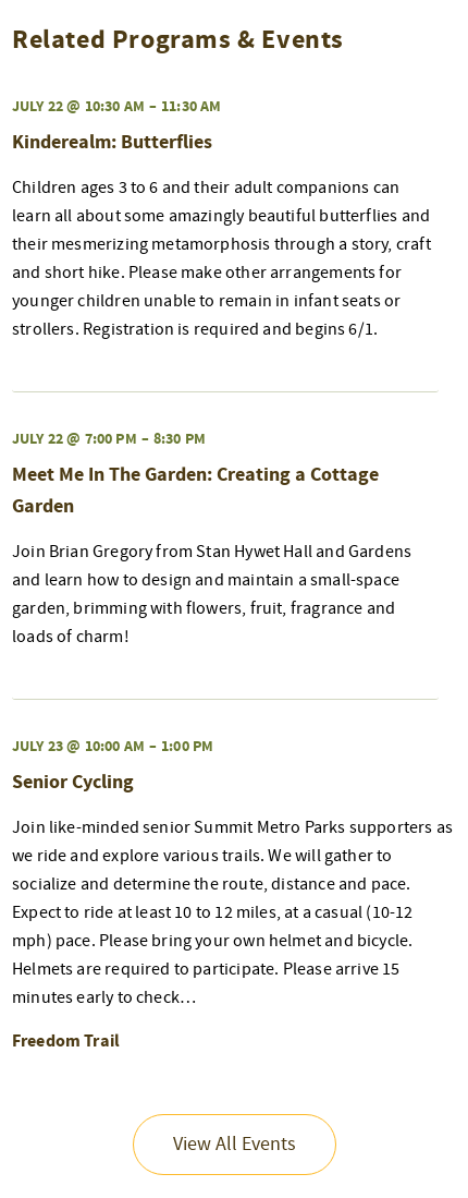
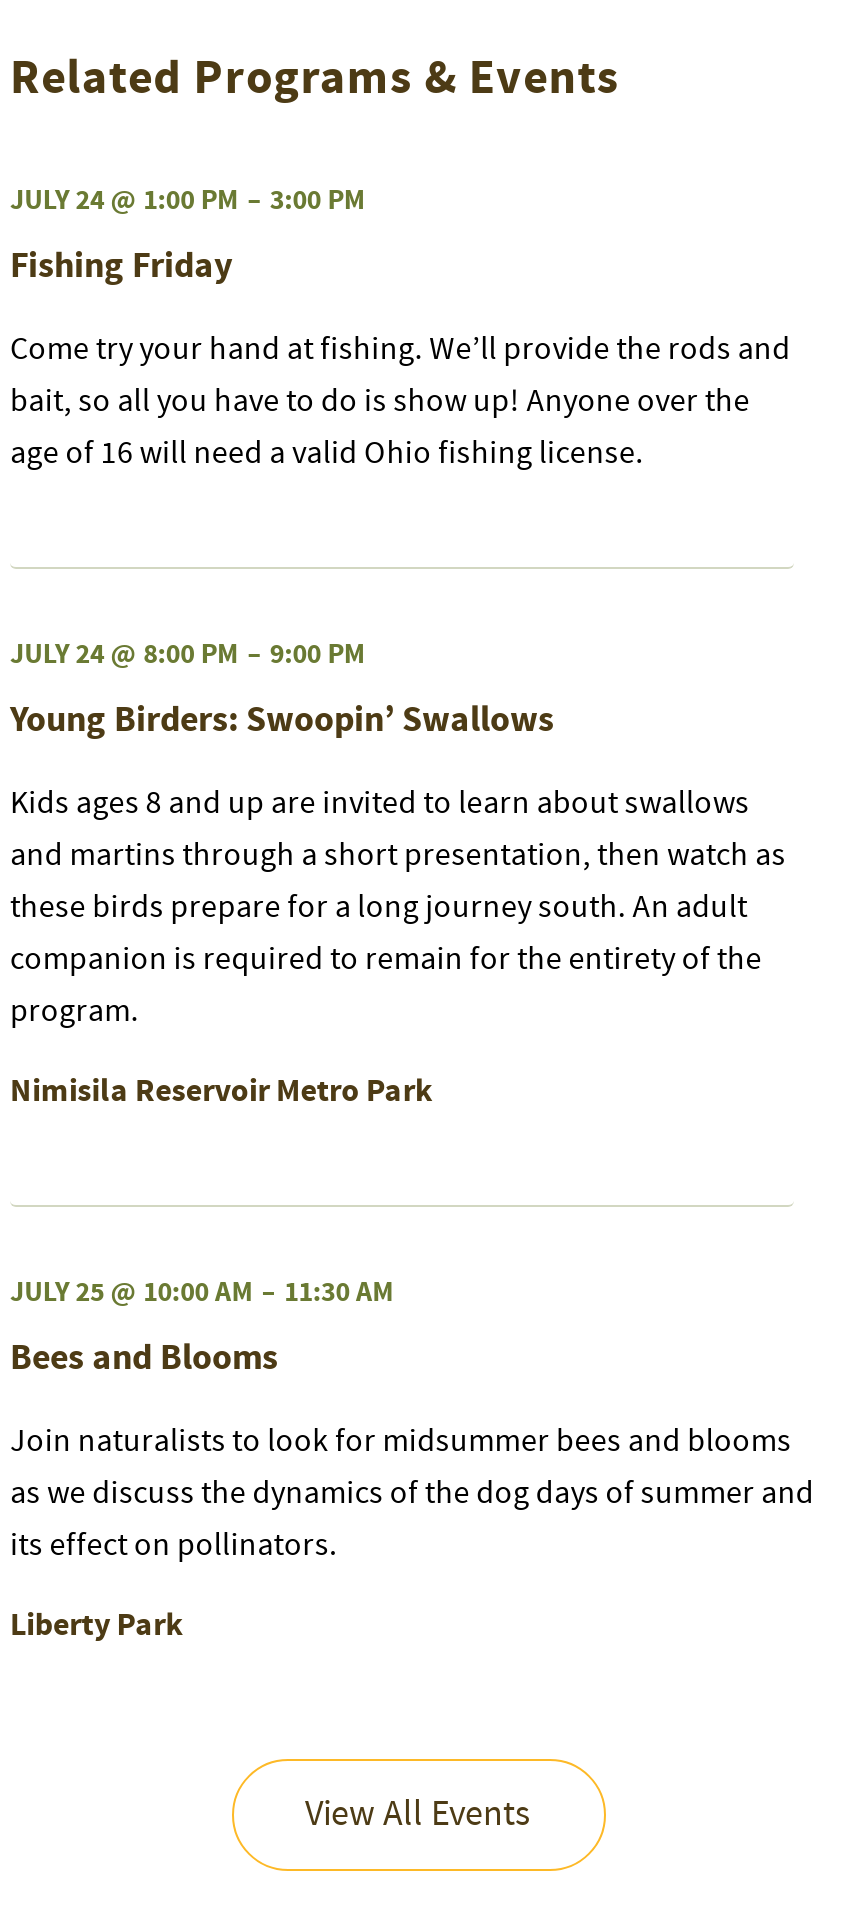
- JULY 22 @ 10:30 AM – 11:30 AM
- Kinderealm: Butterflies
- Children ages 3 to 6 and their adult companions can
- learn all about some amazingly beautiful butterflies and
- their mesmerizing metamorphosis through a story, craft
- and short hike. Please make other arrangements for
- younger children unable to remain in infant seats or
- strollers. Registration is required and begins 6/1.
+ JULY 24 @ 1:00 PM – 3:00 PM
+ Fishing Friday
+ Come try your hand at fishing. We’ll provide the rods and
+ bait, so all you have to do is show up! Anyone over the
+ age of 16 will need a valid Ohio fishing license.

- JULY 22 @ 7:00 PM – 8:30 PM
- Meet Me In The Garden: Creating a Cottage
- Garden
- Join Brian Gregory from Stan Hywet Hall and Gardens
- and learn how to design and maintain a small-space
- garden, brimming with flowers, fruit, fragrance and
- loads of charm!
+ JULY 24 @ 8:00 PM – 9:00 PM
+ Young Birders: Swoopin’ Swallows
+ Kids ages 8 and up are invited to learn about swallows
+ and martins through a short presentation, then watch as
+ these birds prepare for a long journey south. An adult
+ companion is required to remain for the entirety of the
+ program.
+ Nimisila Reservoir Metro Park

- JULY 23 @ 10:00 AM – 1:00 PM
- Senior Cycling
- Join like-minded senior Summit Metro Parks supporters as
- we ride and explore various trails. We will gather to
- socialize and determine the route, distance and pace.
- Expect to ride at least 10 to 12 miles, at a casual (10-12
- mph) pace. Please bring your own helmet and bicycle.
- Helmets are required to participate. Please arrive 15
- minutes early to check…
- Freedom Trail
+ JULY 25 @ 10:00 AM – 11:30 AM
+ Bees and Blooms
+ Join naturalists to look for midsummer bees and blooms
+ as we discuss the dynamics of the dog days of summer and
+ its effect on pollinators.
+ Liberty Park
